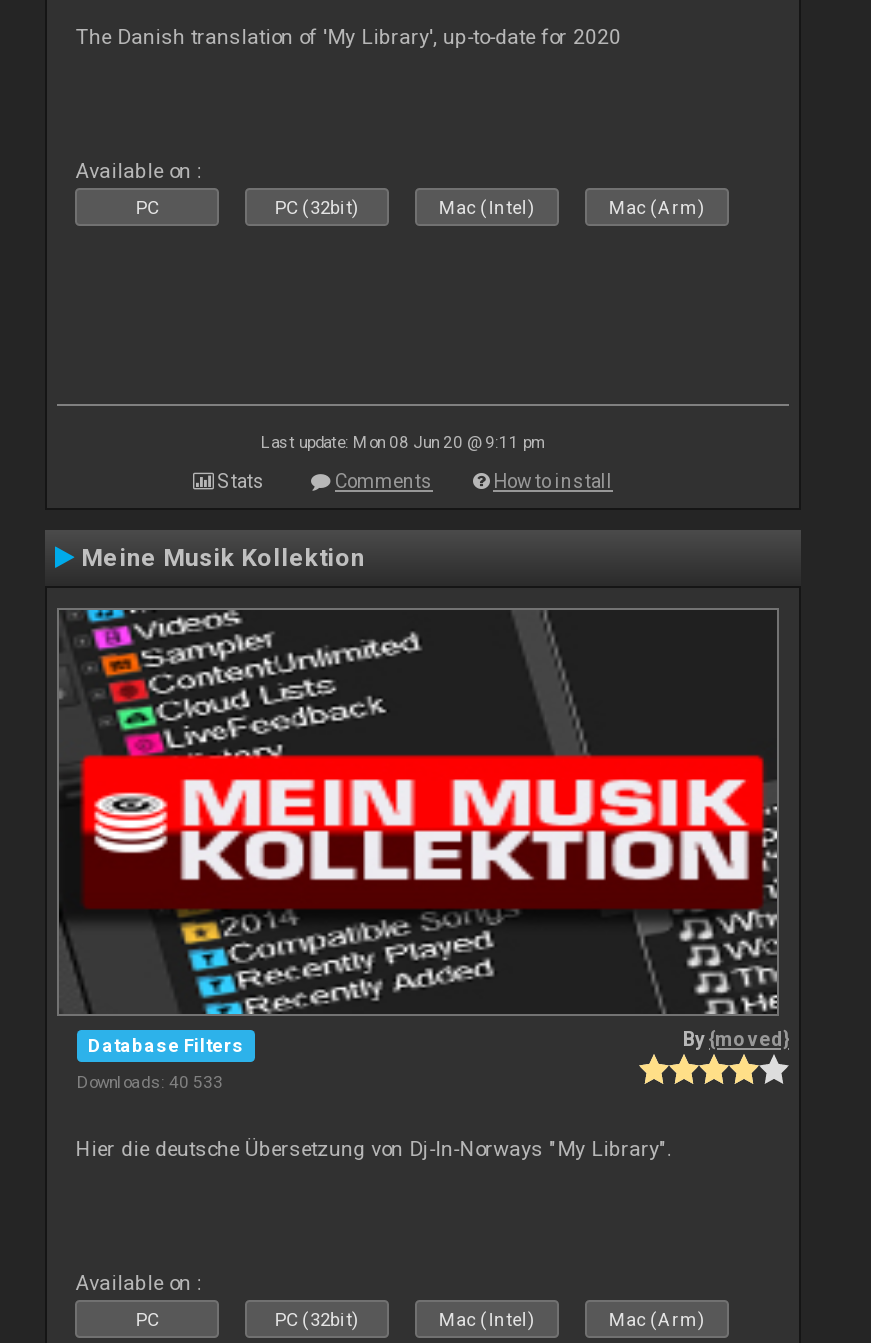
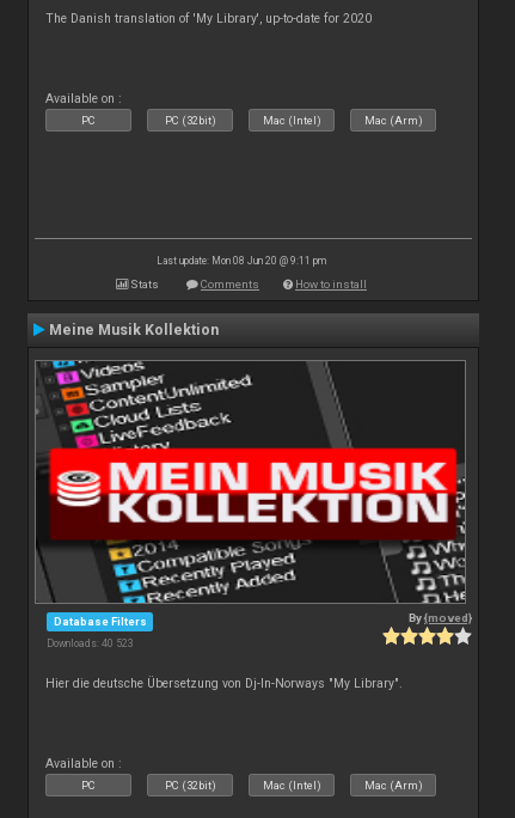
- Downloads: 40 533
+ Downloads: 40 523
